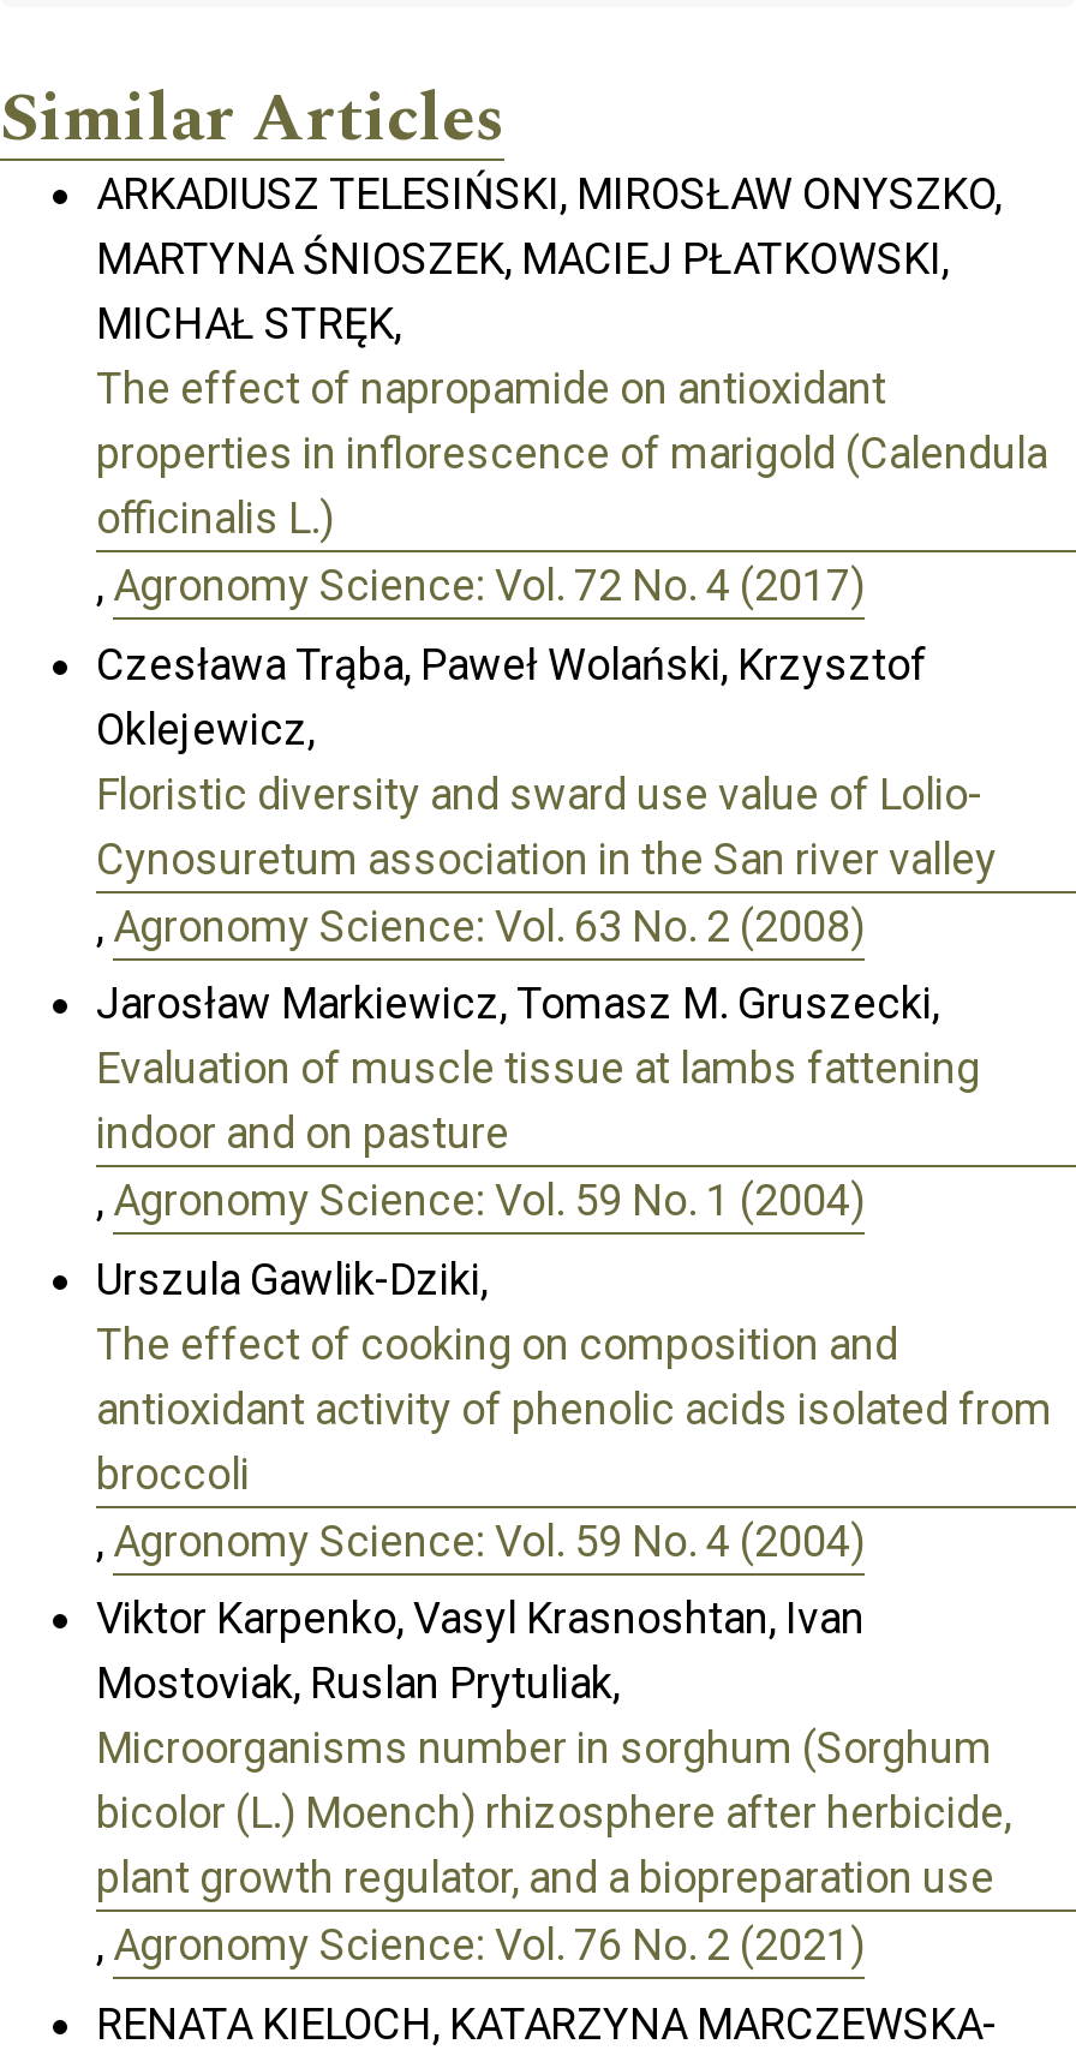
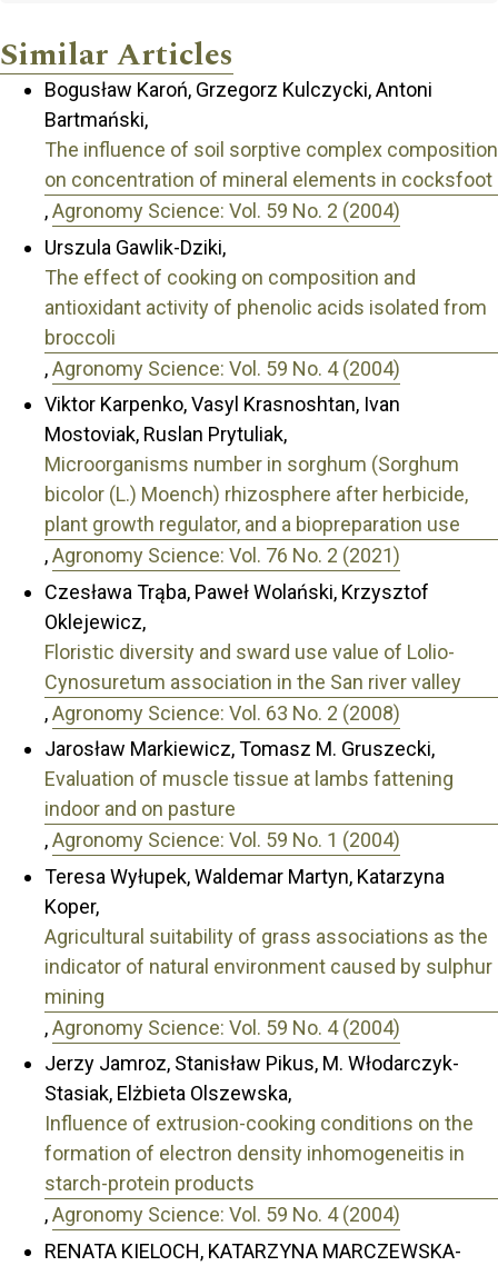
- ARKADIUSZ TELESIŃSKI, MIROSŁAW ONYSZKO,
- MARTYNA ŚNIOSZEK, MACIEJ PŁATKOWSKI,
- MICHAŁ STRĘK,
- The effect of napropamide on antioxidant
- properties in inflorescence of marigold (Calendula
- officinalis L.)
- , Agronomy Science: Vol. 72 No. 4 (2017)
+ Bogusław Karoń, Grzegorz Kulczycki, Antoni
+ Bartmański,
+ The influence of soil sorptive complex composition
+ on concentration of mineral elements in cocksfoot
+ , Agronomy Science: Vol. 59 No. 2 (2004)

moved down: Czesława Trąba, Paweł Wolański, Krzysztof | Oklejewicz, | Floristic diversity and sward use value of Lolio- | ... | indoor and on pasture | , Agronomy Science: Vol. 59 No. 1 (2004)

moved up: Urszula Gawlik-Dziki, | The effect of cooking on composition and | antioxidant activity of phenolic acids isolated from | ... | plant growth regulator, and a biopreparation use | , Agronomy Science: Vol. 76 No. 2 (2021)

+ Teresa Wyłupek, Waldemar Martyn, Katarzyna
+ Koper,
+ Agricultural suitability of grass associations as the
+ indicator of natural environment caused by sulphur
+ mining
+ , Agronomy Science: Vol. 59 No. 4 (2004)
+ Jerzy Jamroz, Stanisław Pikus, M. Włodarczyk-
+ Stasiak, Elżbieta Olszewska,
+ Influence of extrusion-cooking conditions on the
+ formation of electron density inhomogeneitis in
+ starch-protein products
+ , Agronomy Science: Vol. 59 No. 4 (2004)
